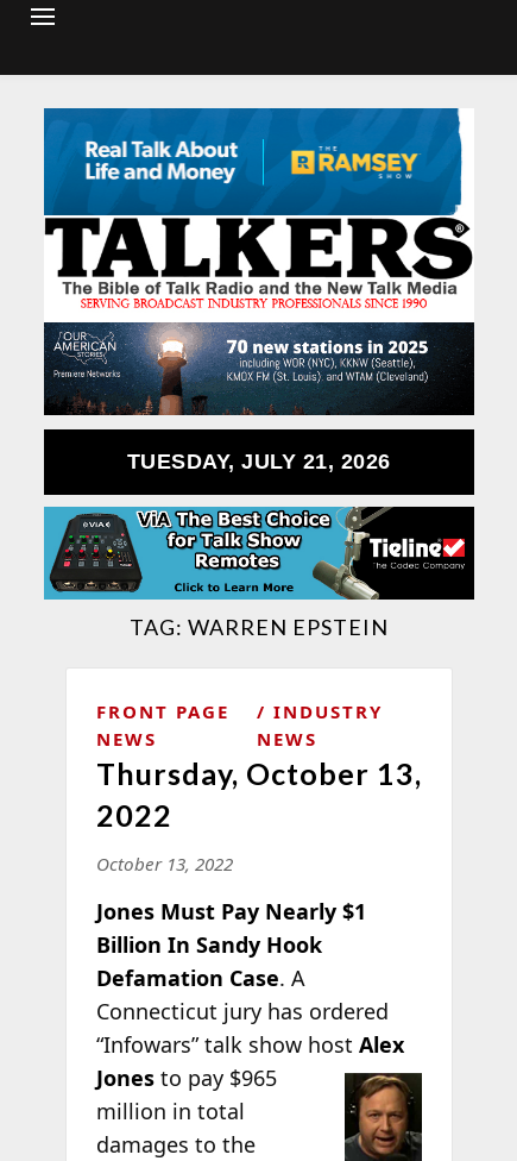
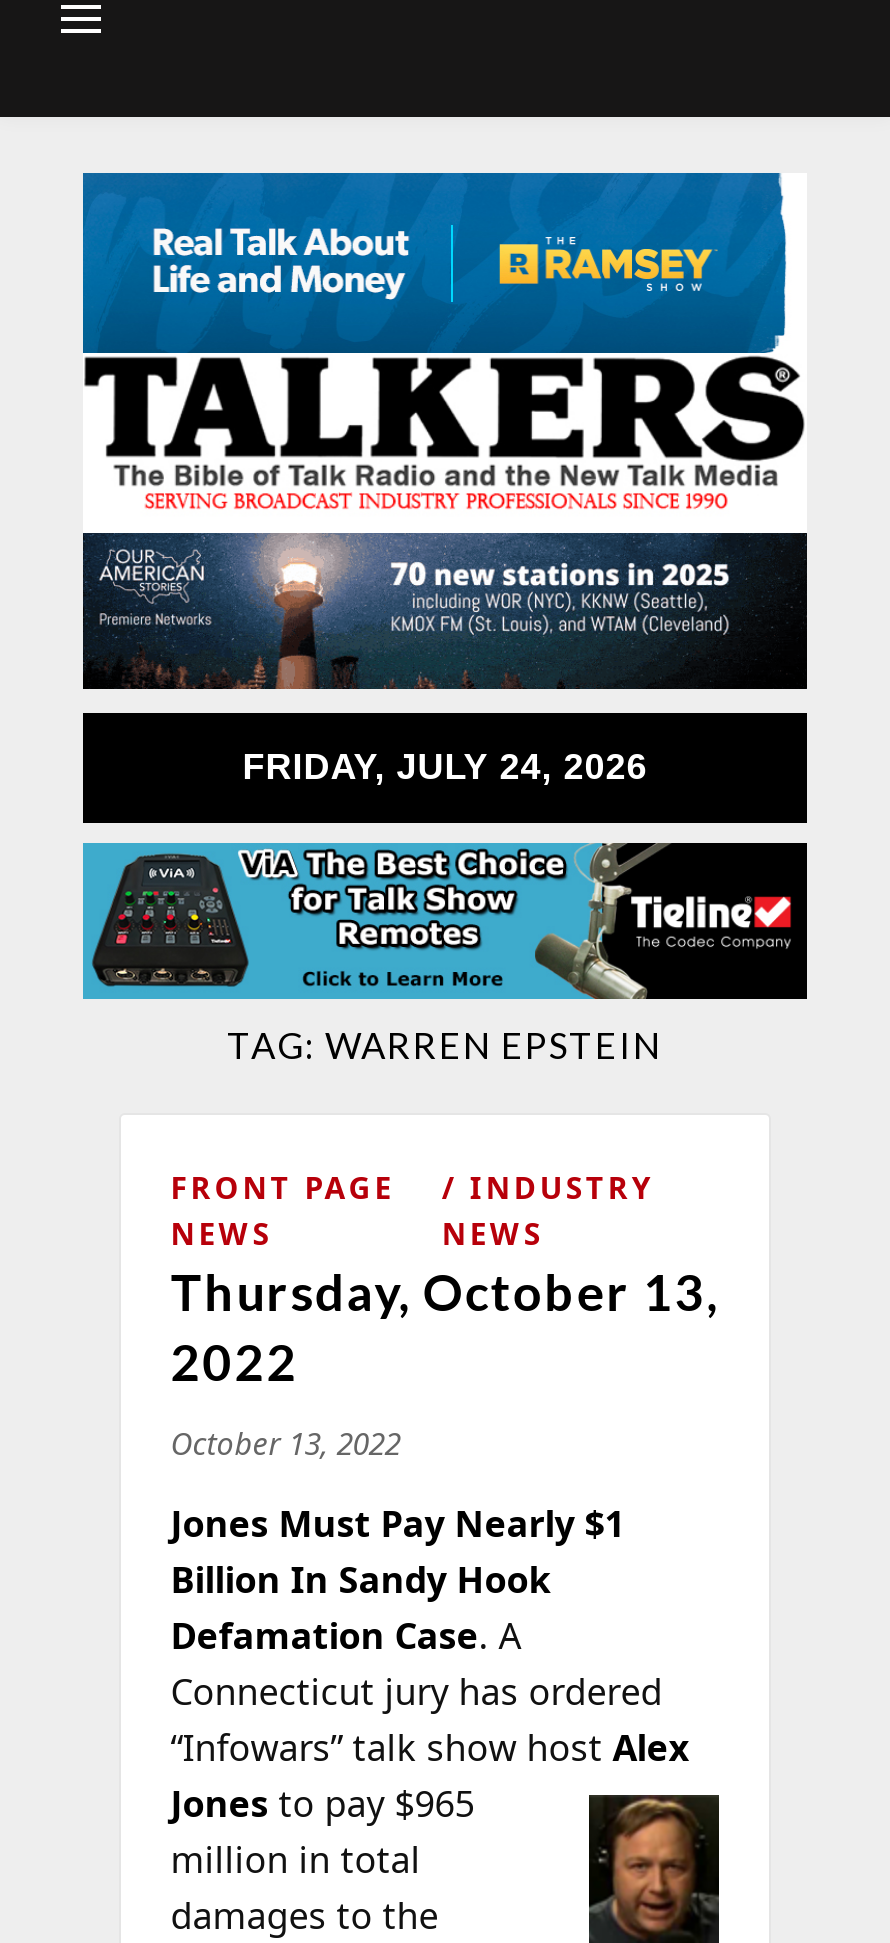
- TUESDAY, JULY 21, 2026
+ FRIDAY, JULY 24, 2026
